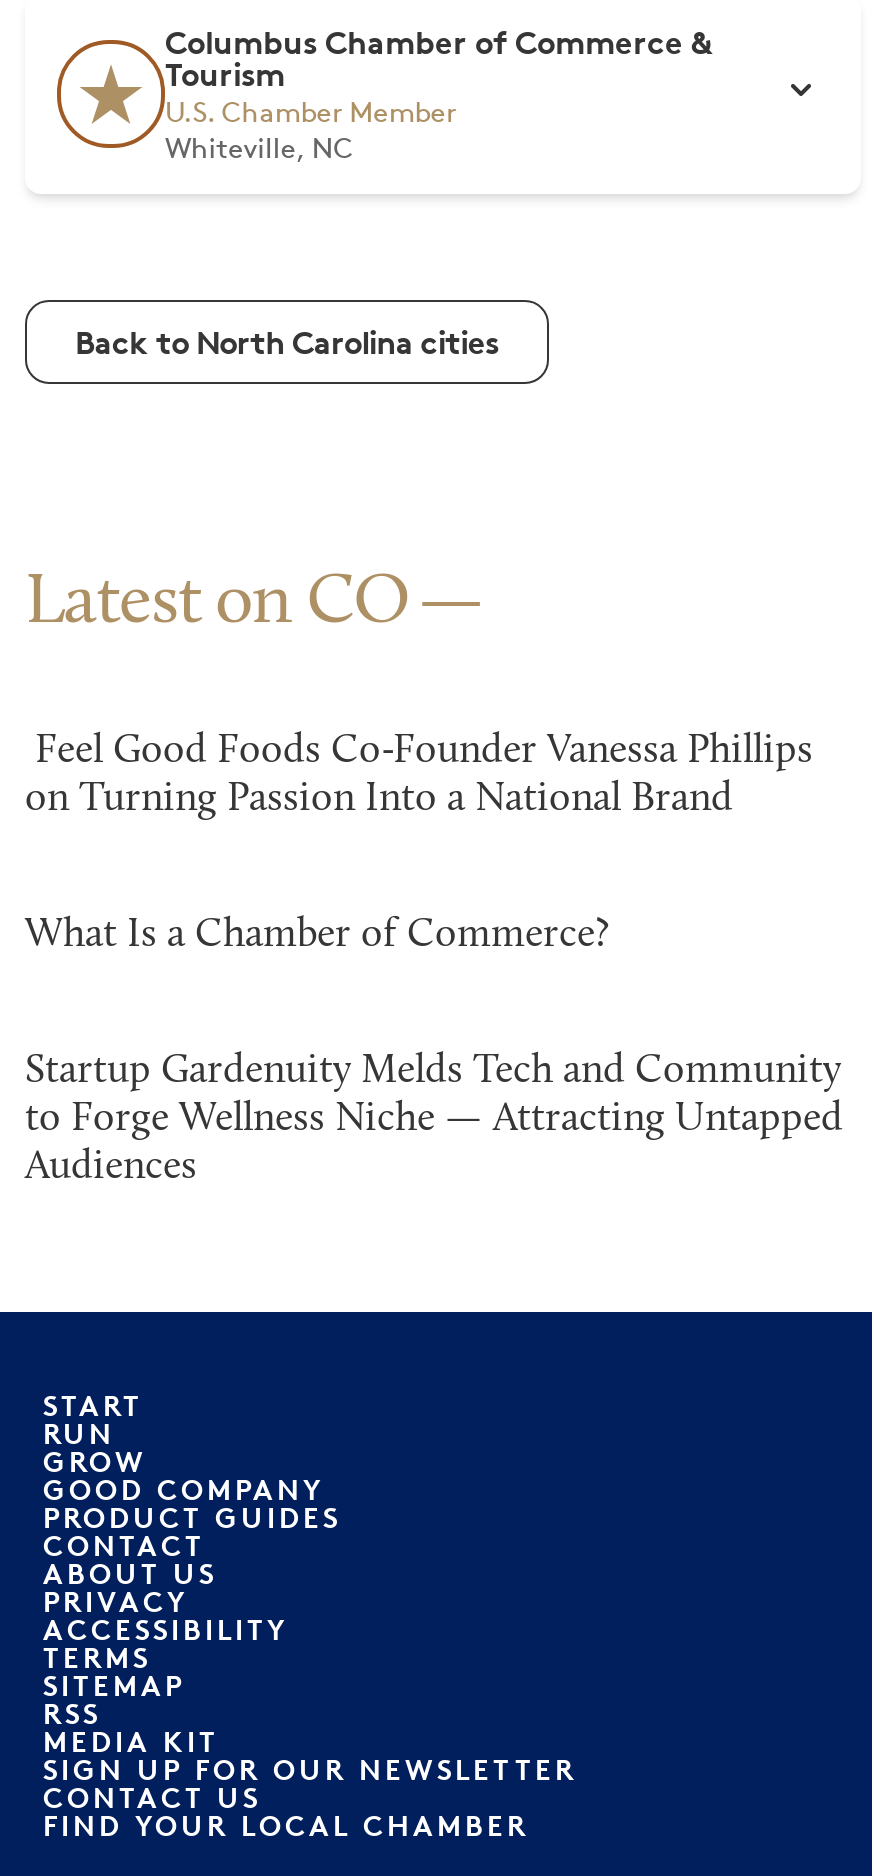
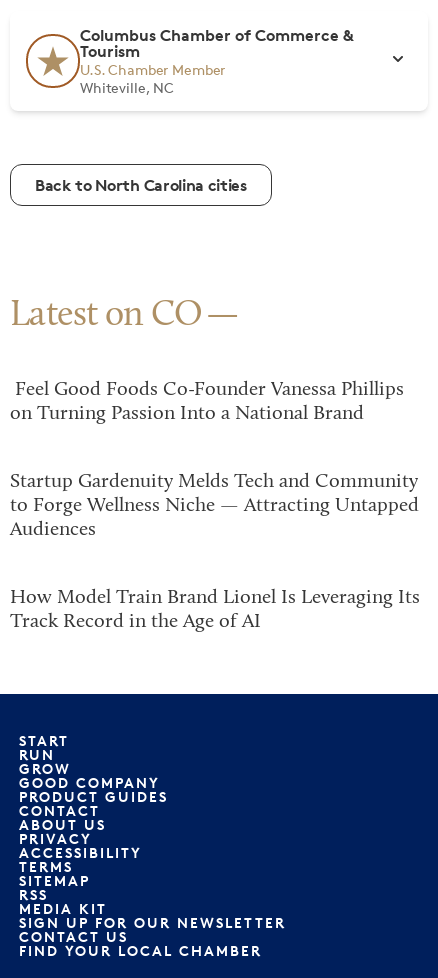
- What Is a Chamber of Commerce?

moved up: Startup Gardenuity Melds Tech and Community | to Forge Wellness Niche — Attracting Untapped | Audiences

+ How Model Train Brand Lionel Is Leveraging Its
+ Track Record in the Age of AI
